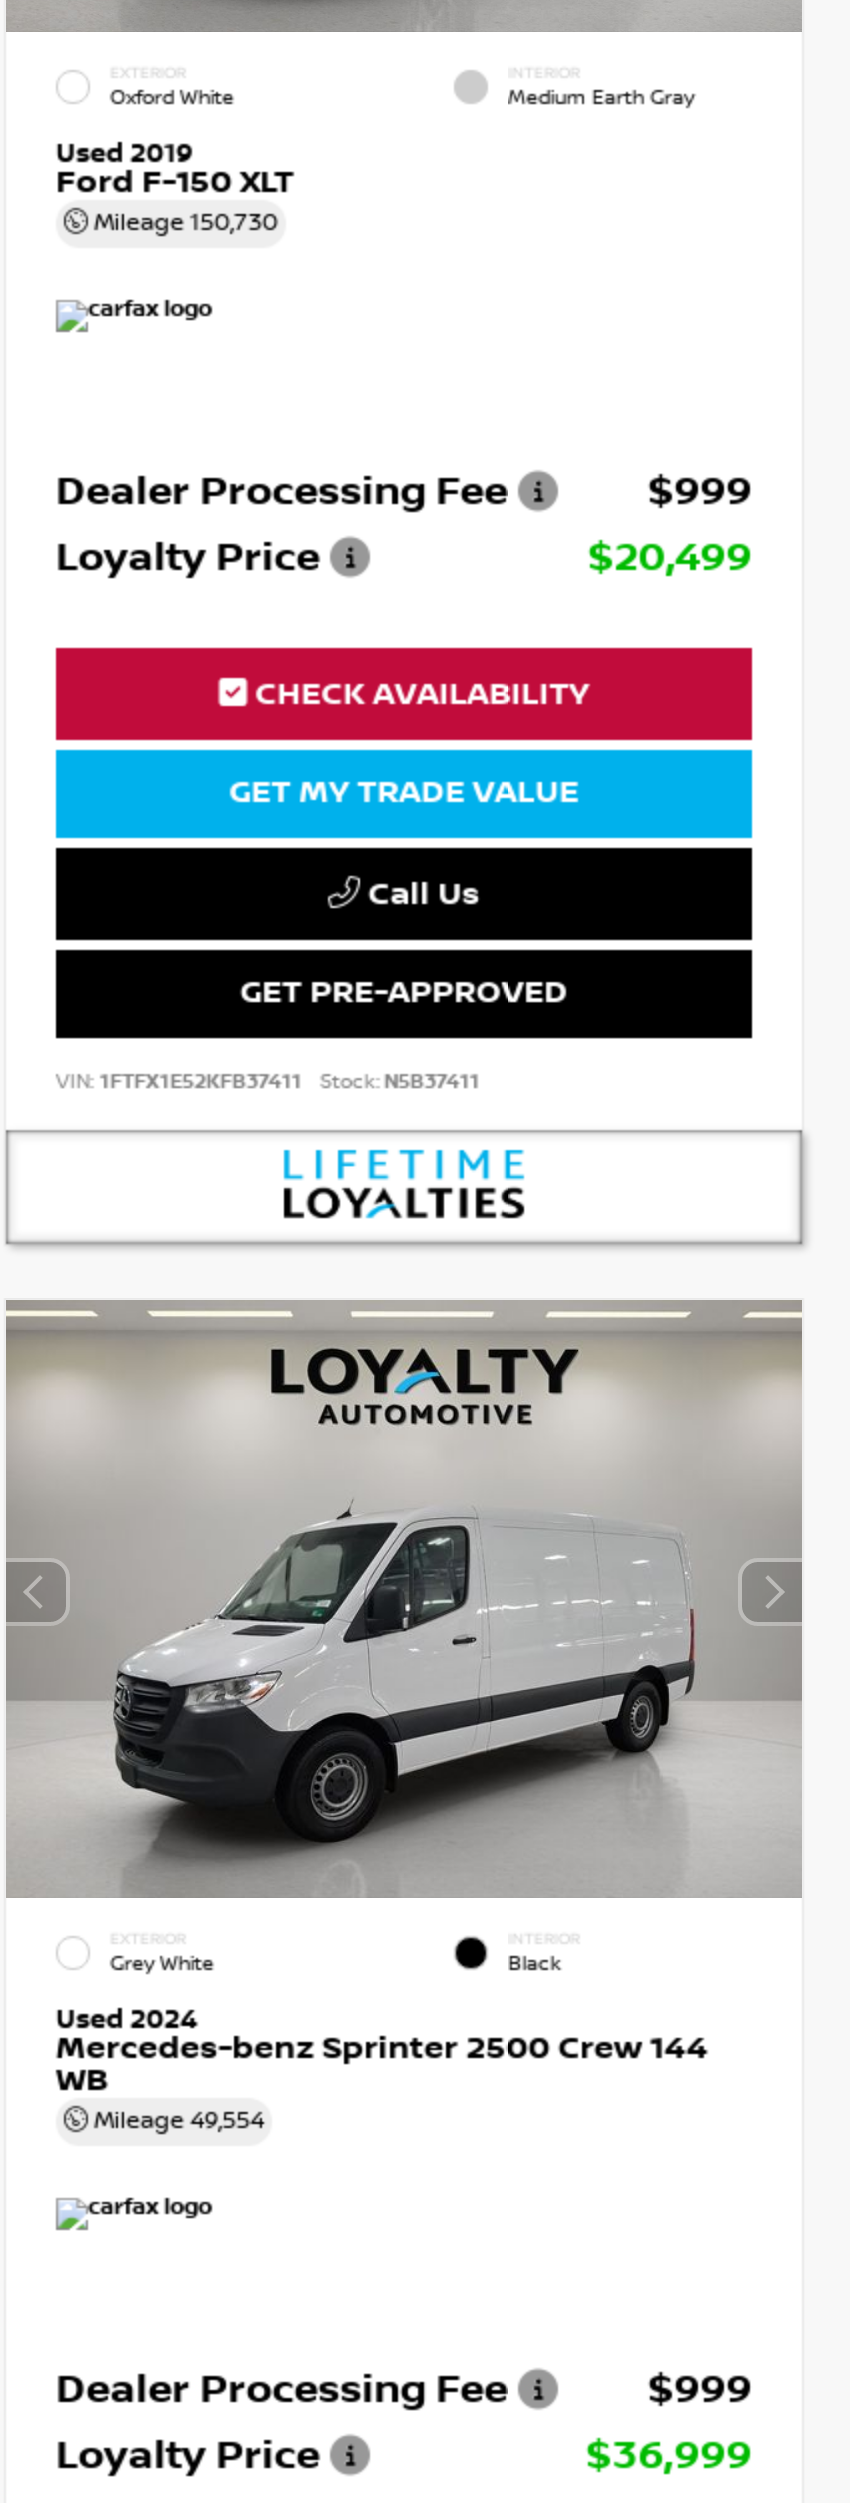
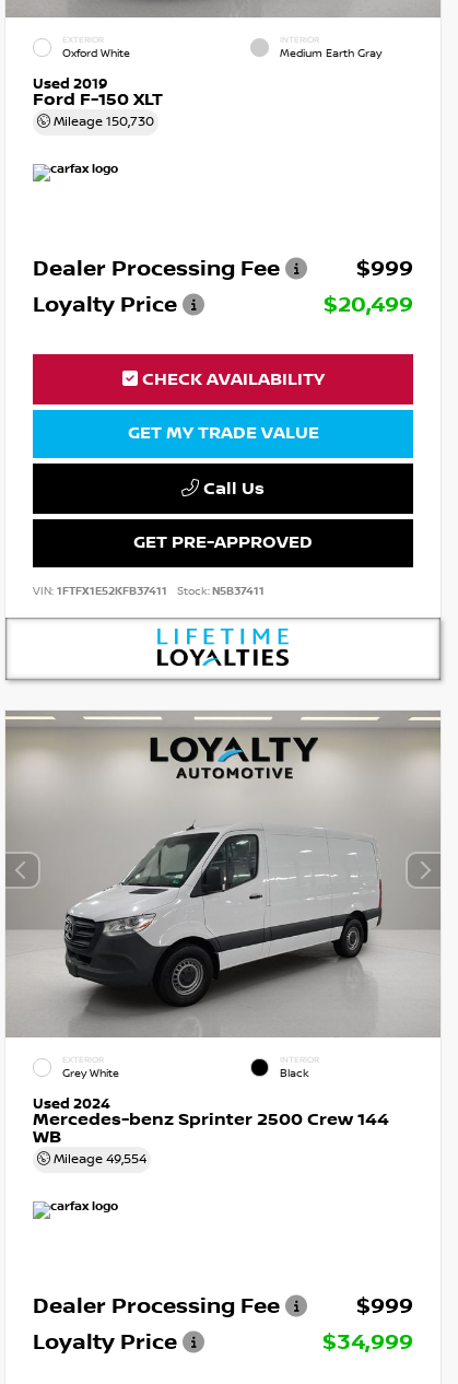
- $36,999
+ $34,999
